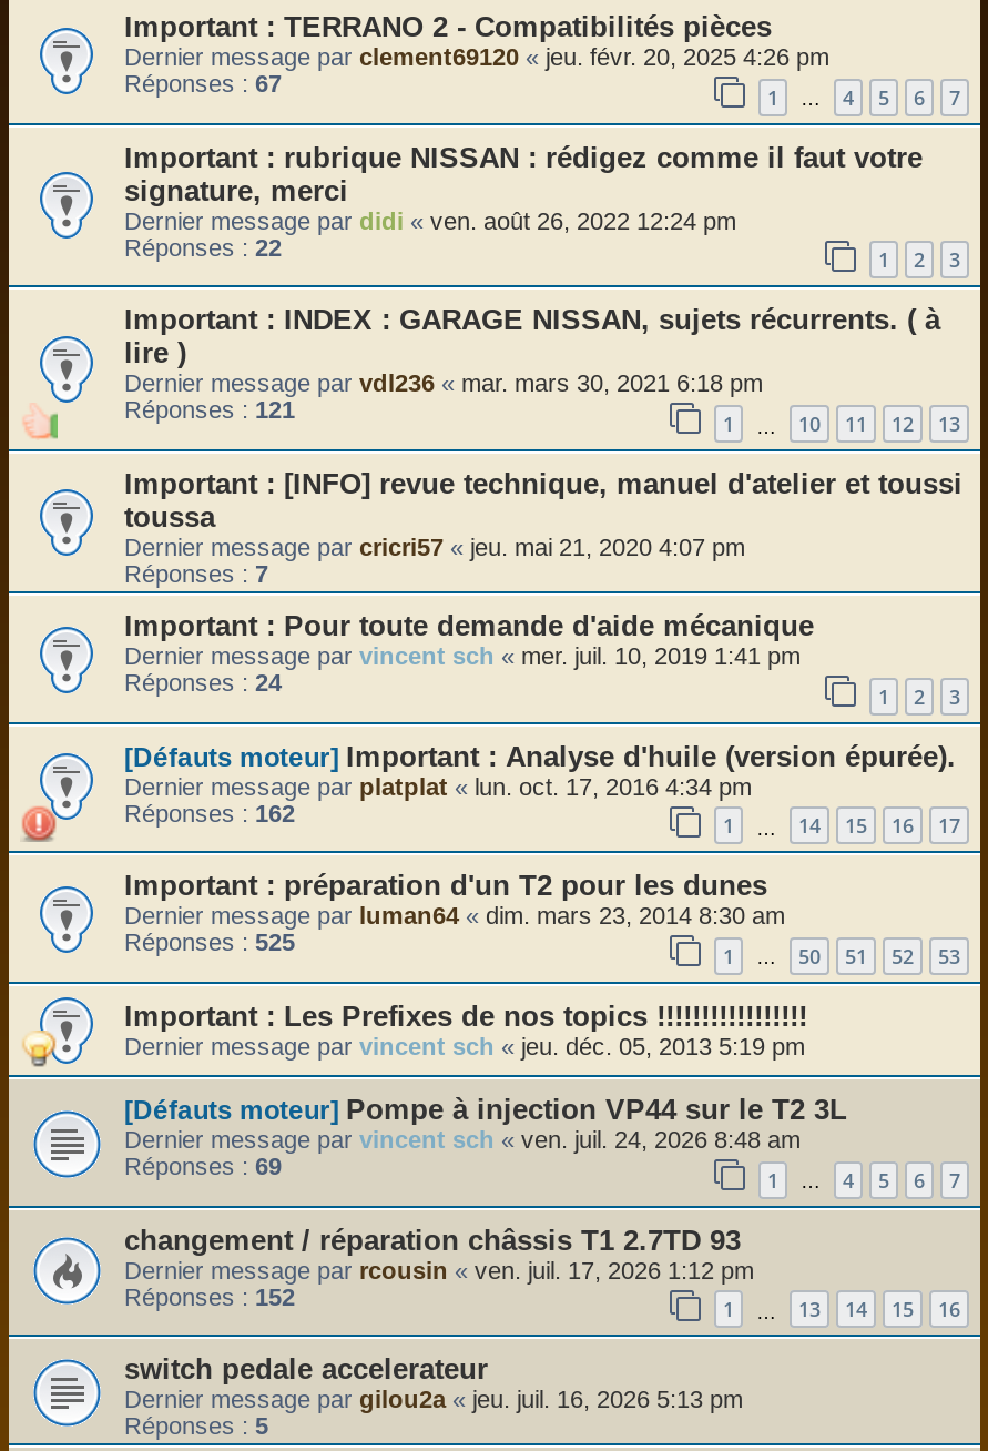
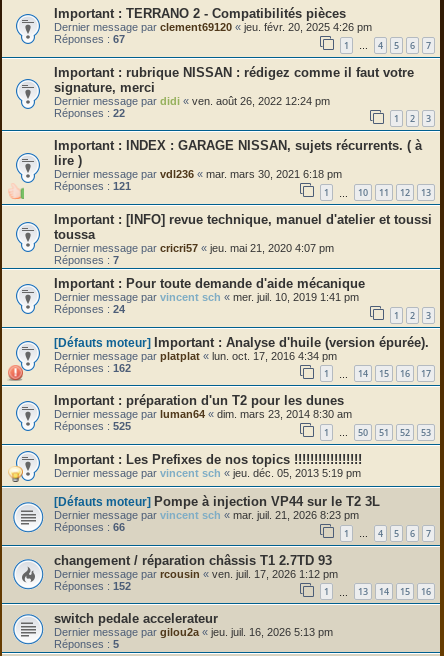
- Dernier message par vincent sch «ven. juil. 24, 2026 8:48 am
+ Dernier message par vincent sch «mar. juil. 21, 2026 8:23 pm

- Réponses : 69
+ Réponses : 66
